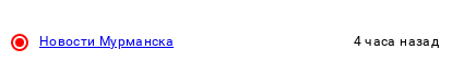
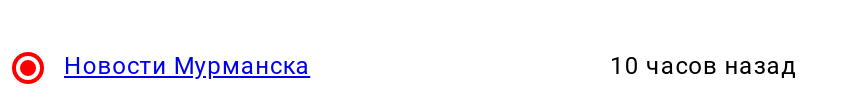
- 4 часа назад
+ 10 часов назад
